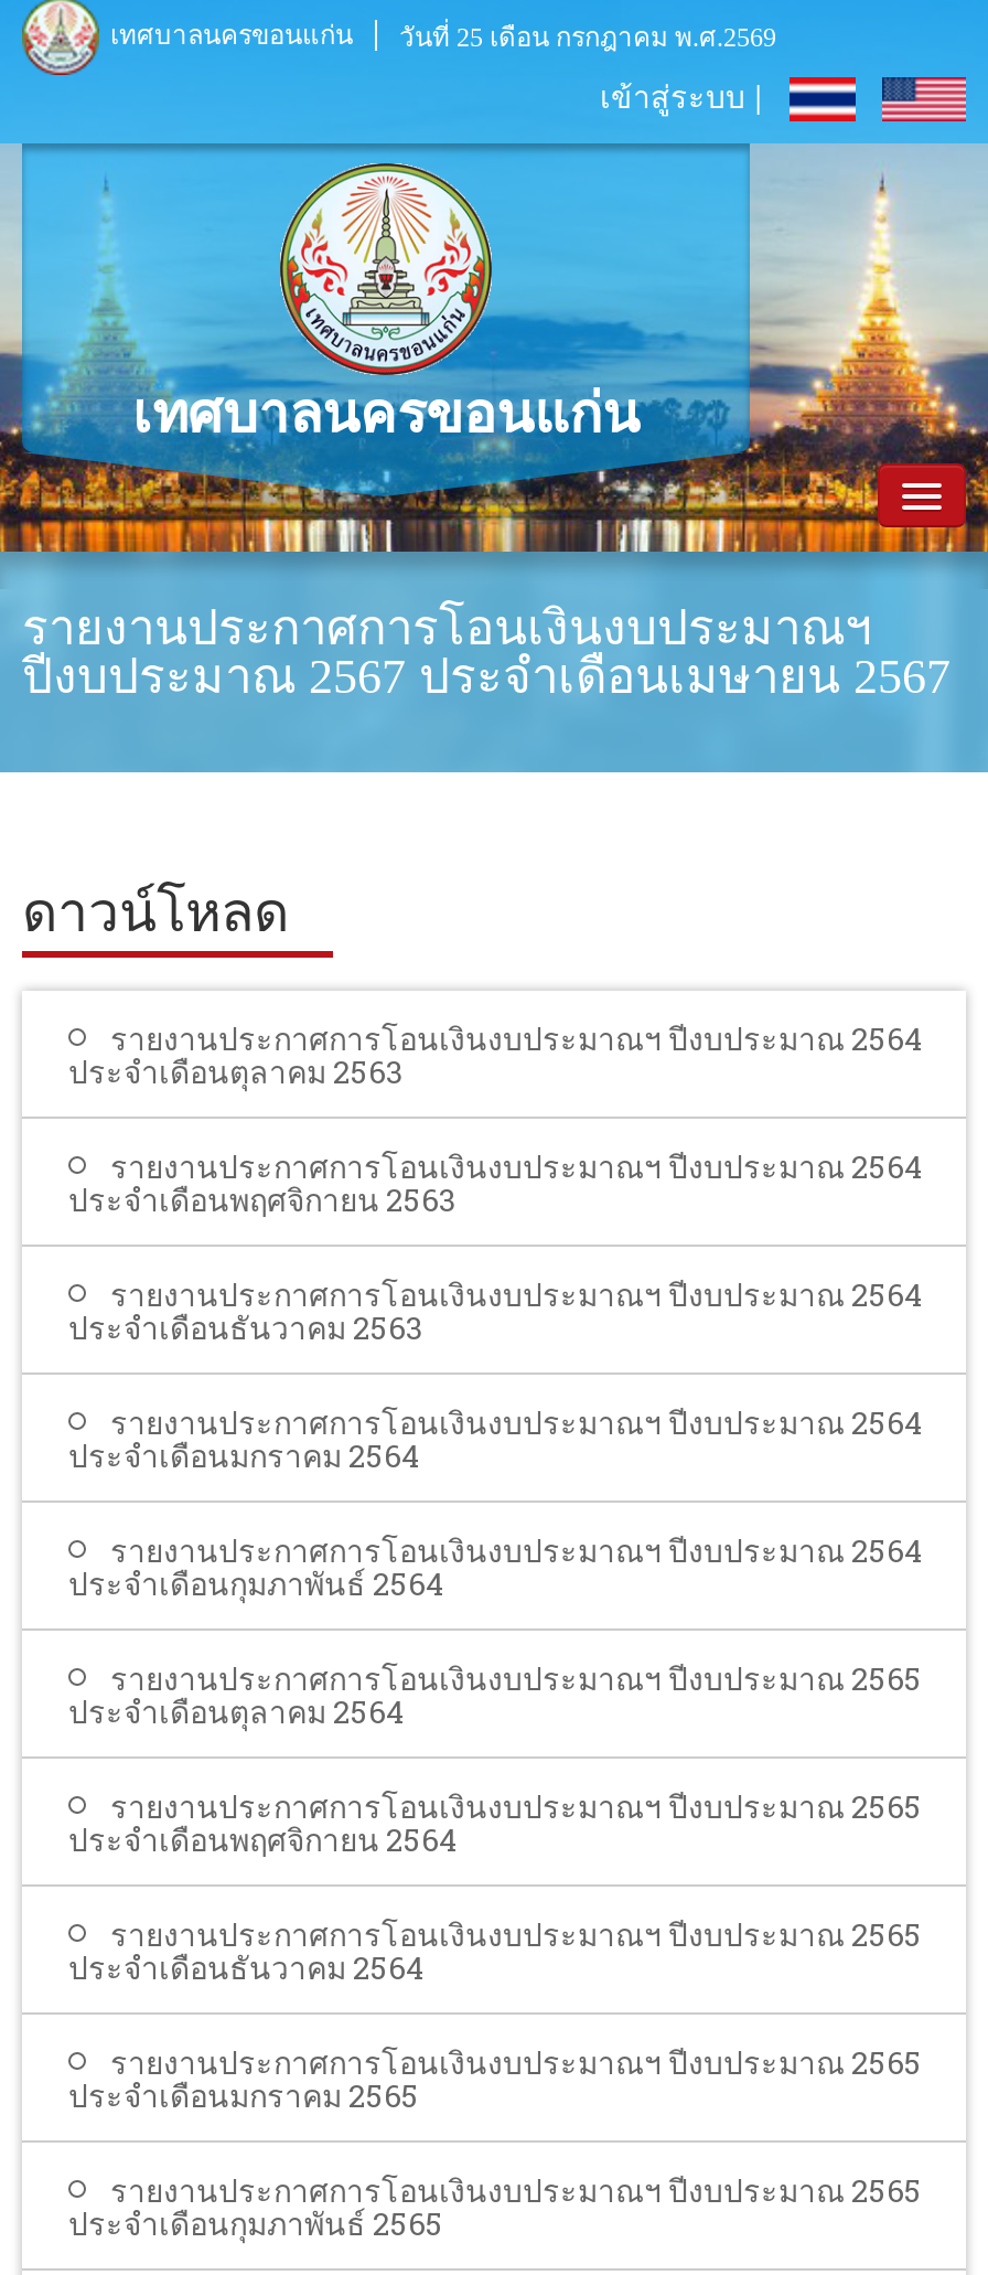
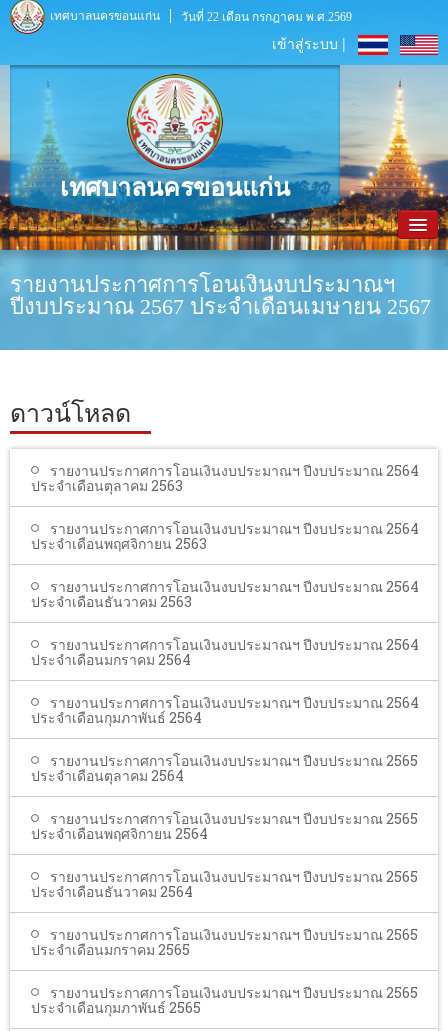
- วันที่ 25 เดือน กรกฎาคม พ.ศ.2569
+ วันที่ 22 เดือน กรกฎาคม พ.ศ.2569
